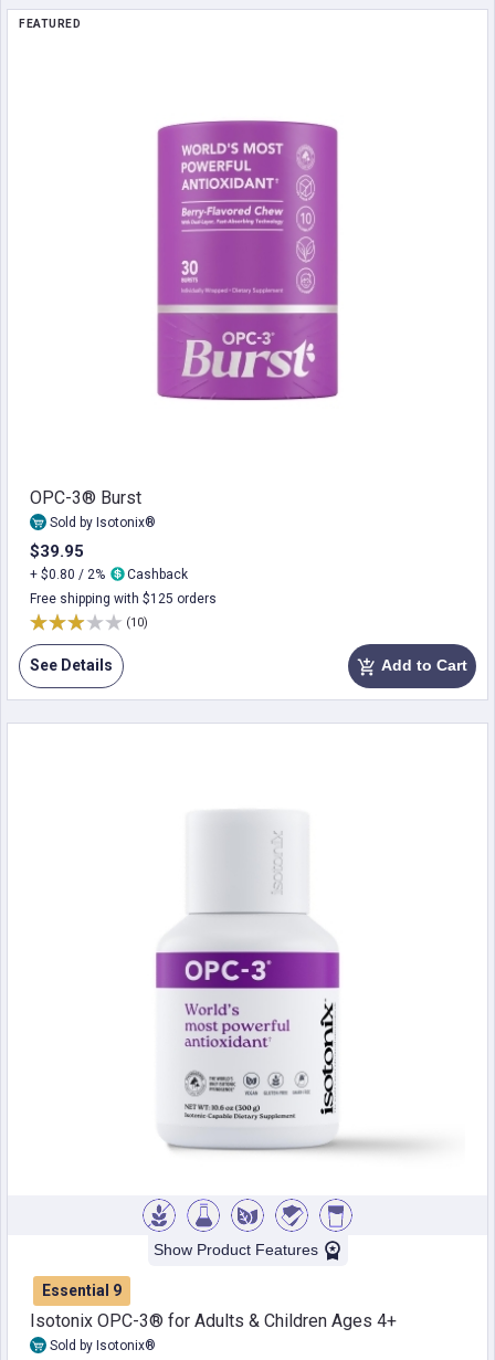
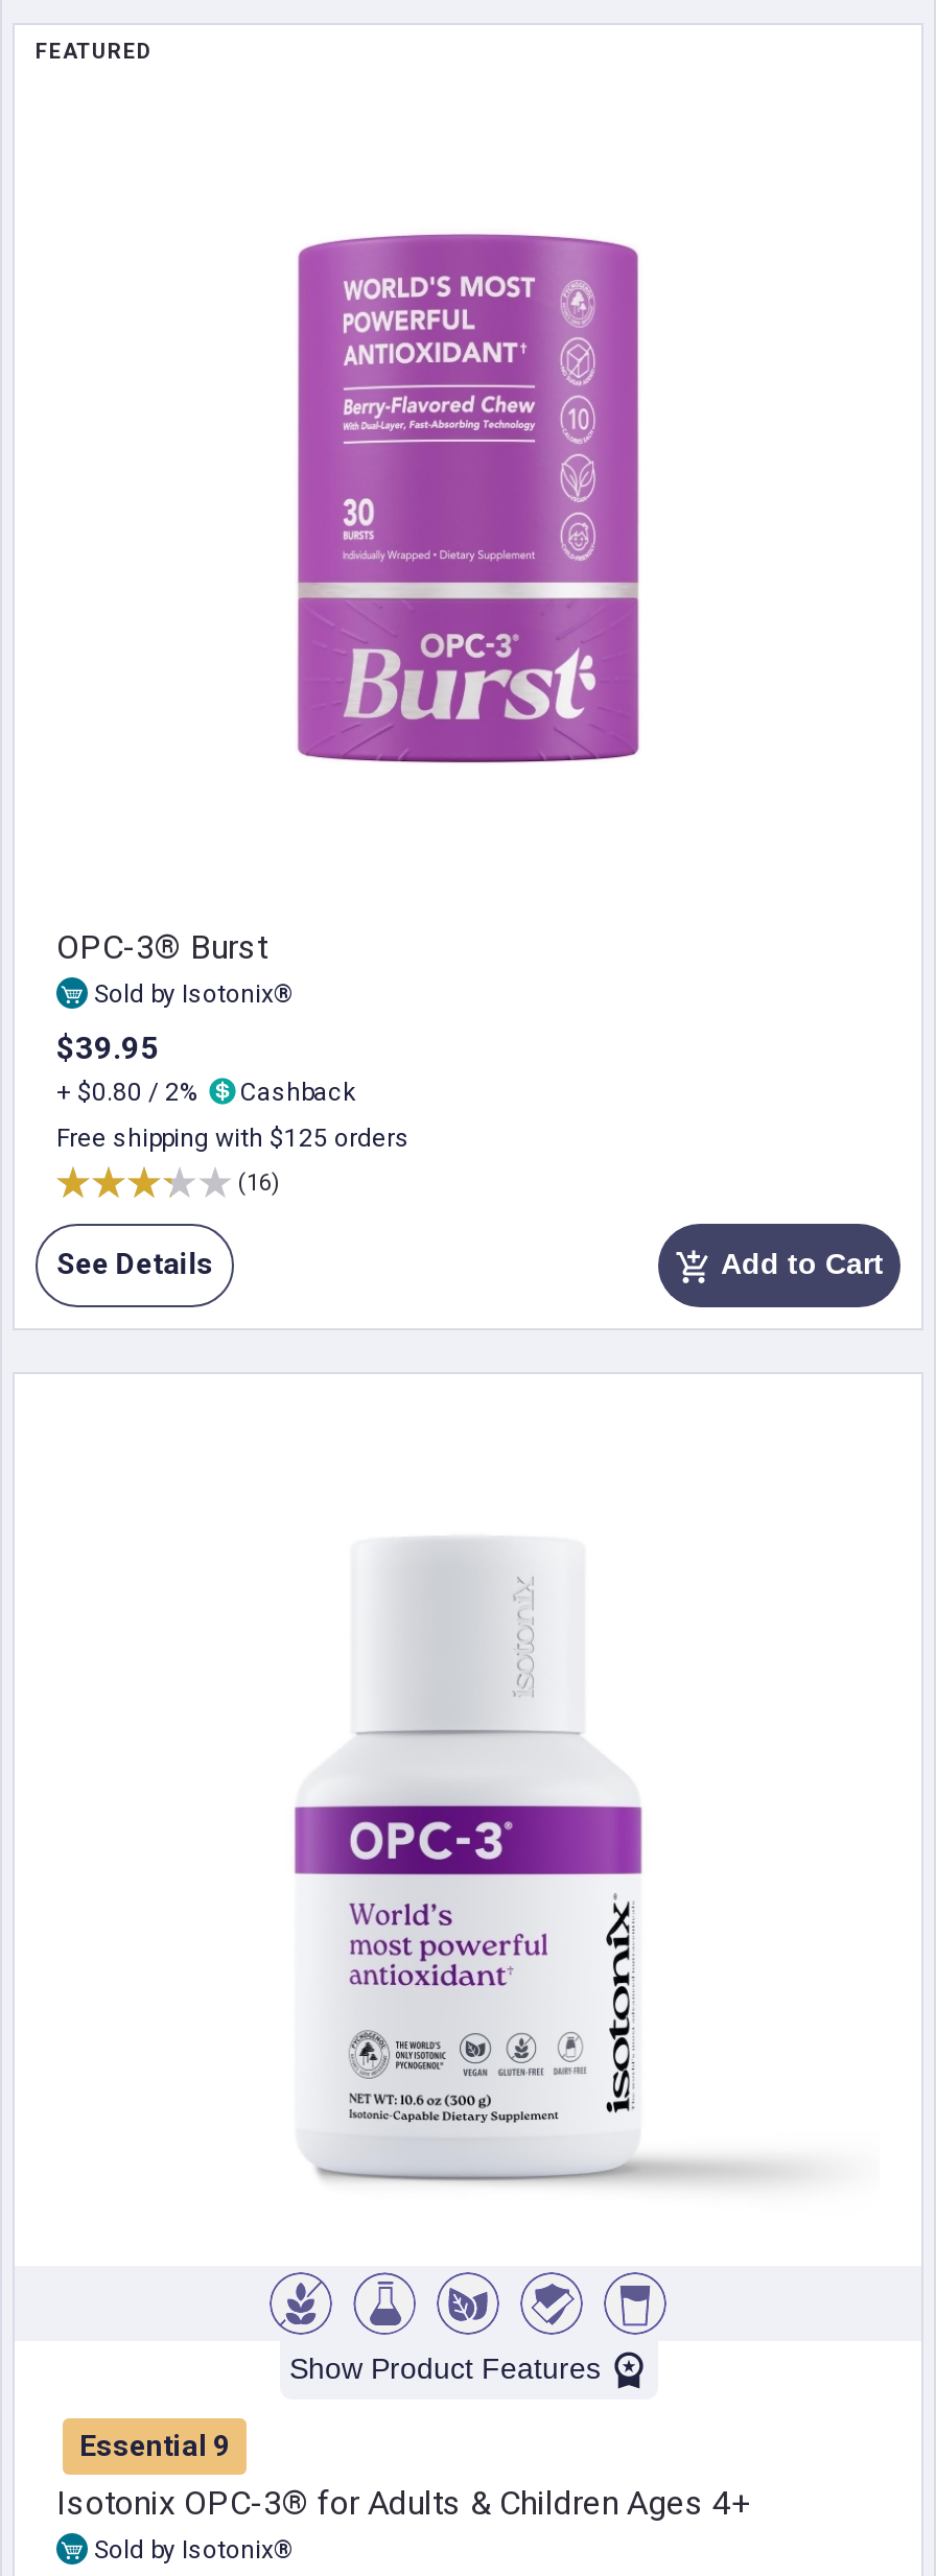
- (10)
+ (16)
